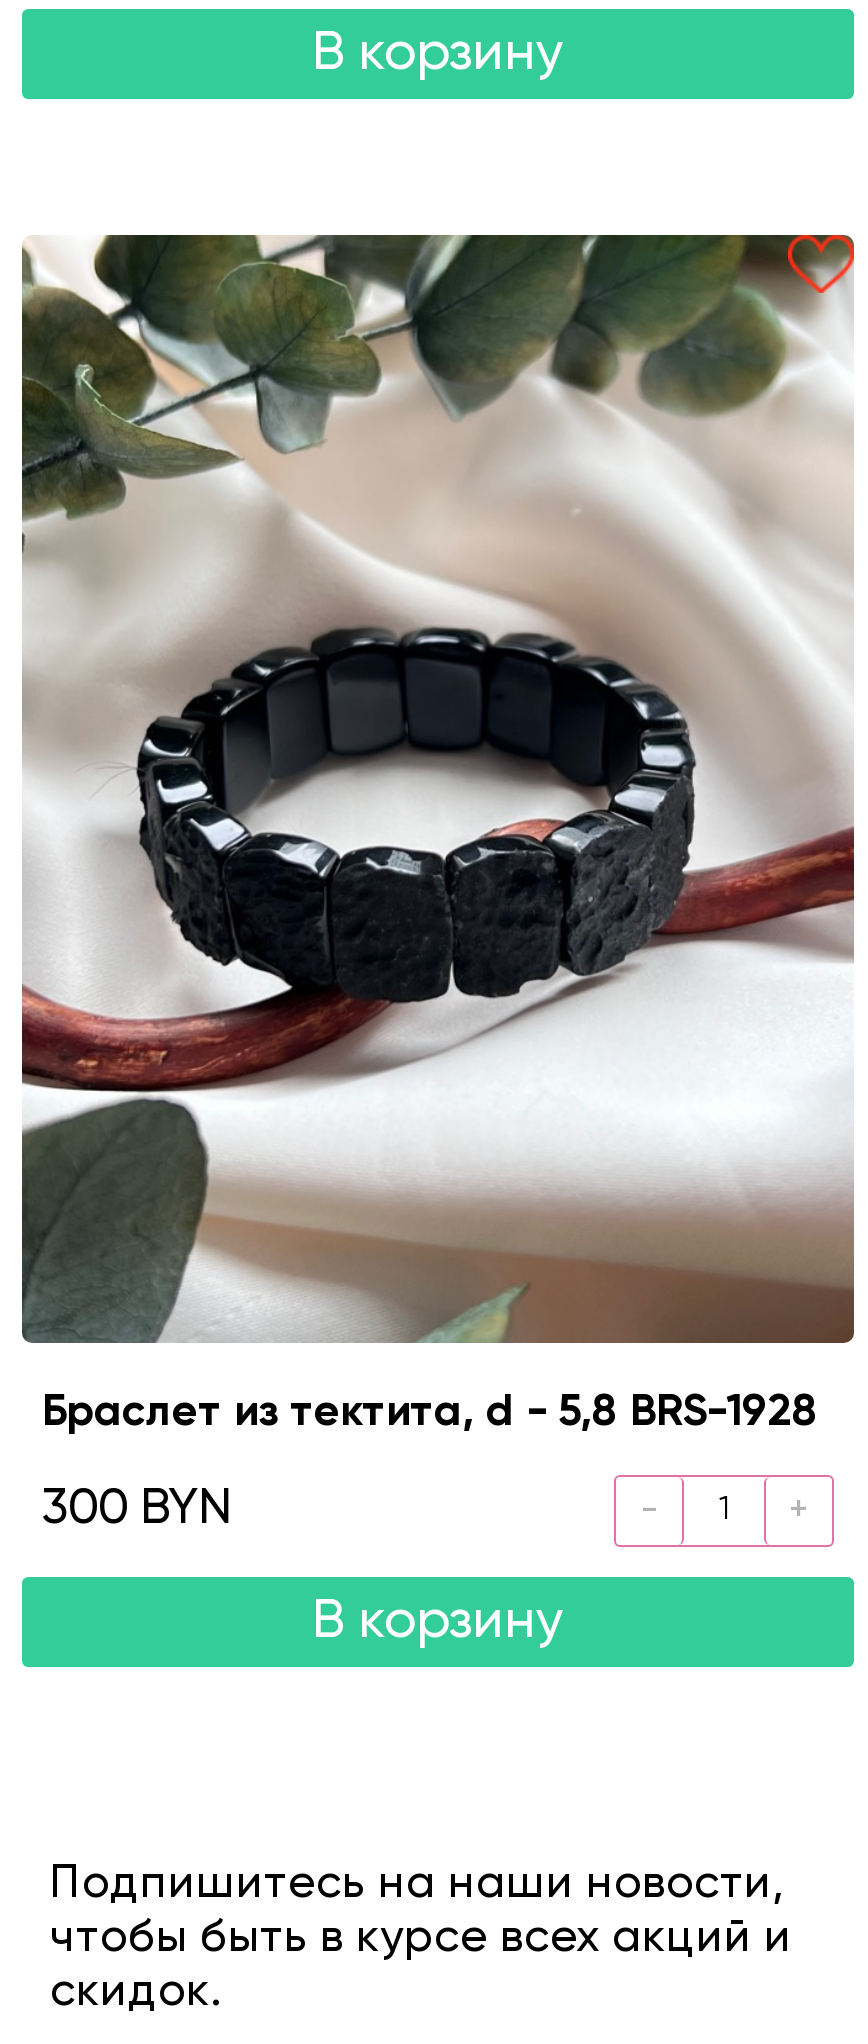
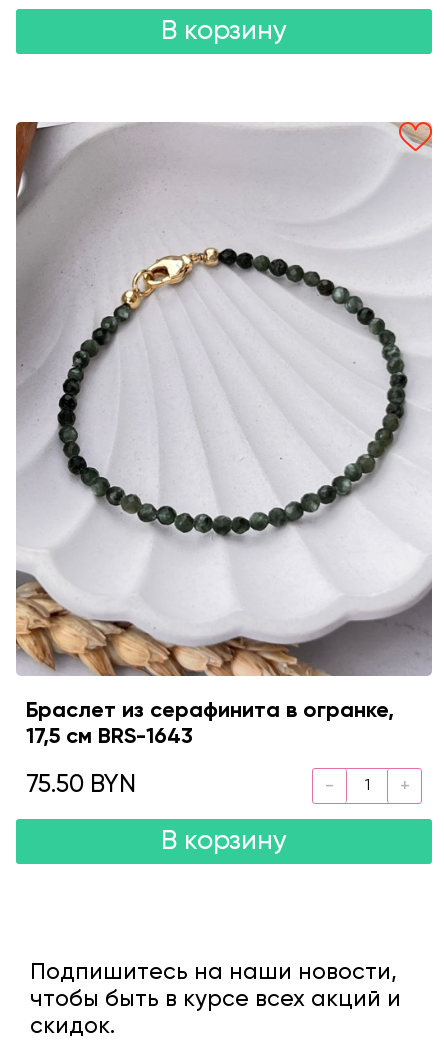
- [image]
- Браслет из тектита, d - 5,8 BRS-1928
+ [image]
+ Браслет из серафинита в огранке,
+ 17,5 см BRS-1643

- 300 BYN
+ 75.50 BYN
